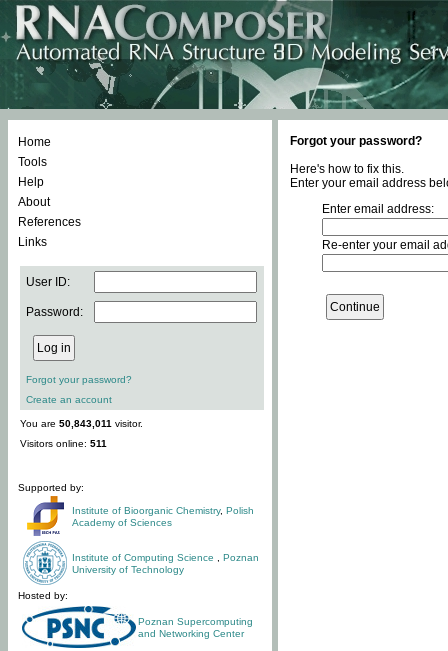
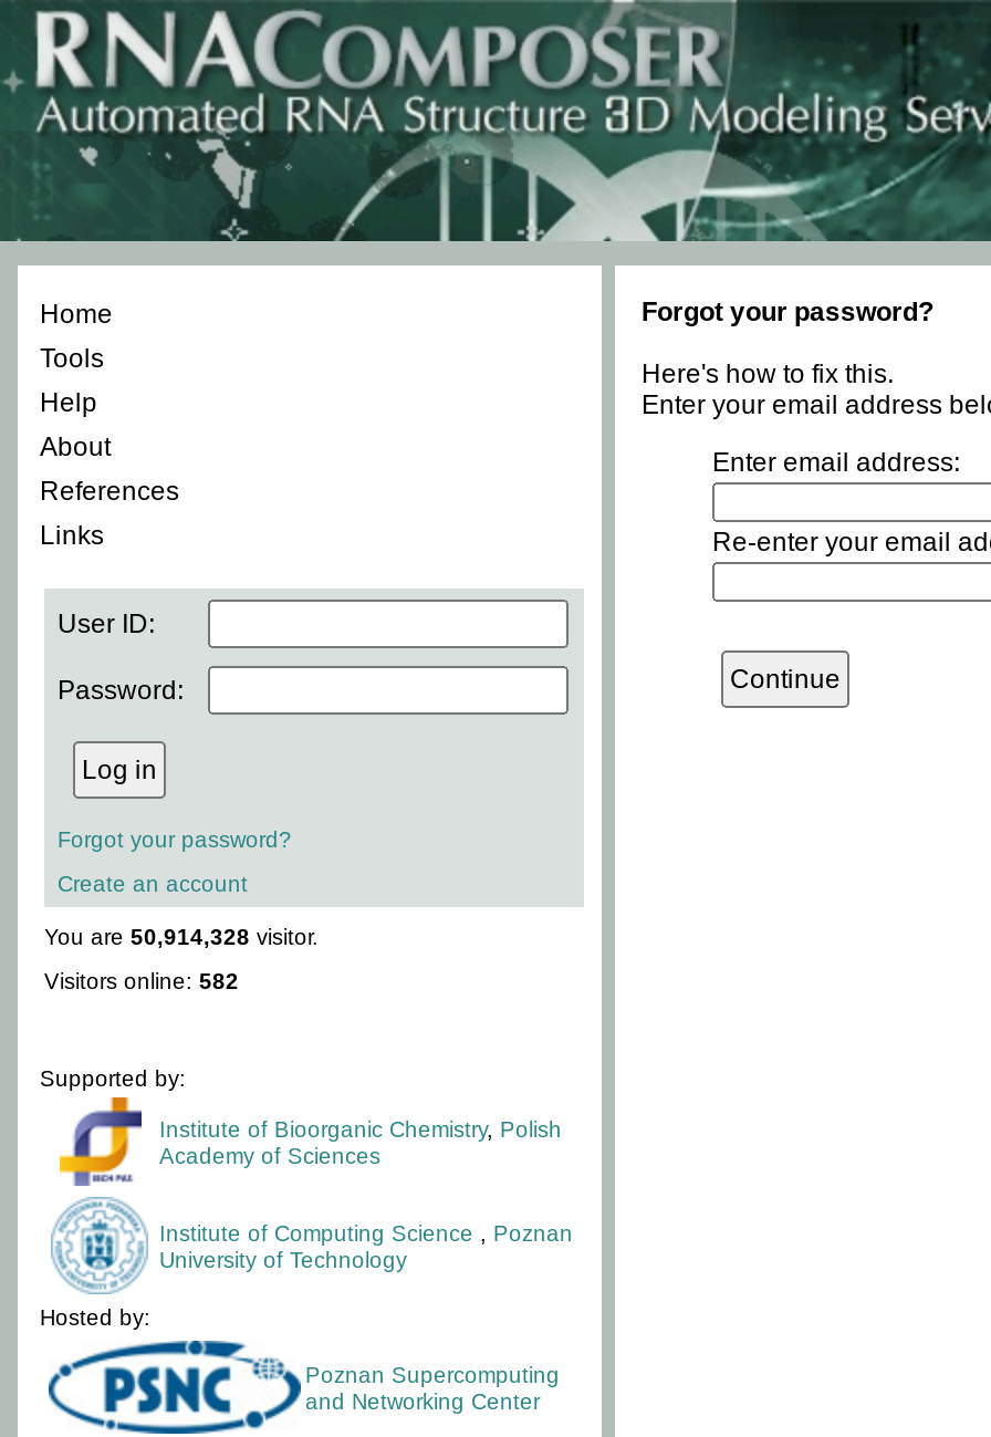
- You are 50,843,011 visitor.
+ You are 50,914,328 visitor.

- Visitors online: 511
+ Visitors online: 582
